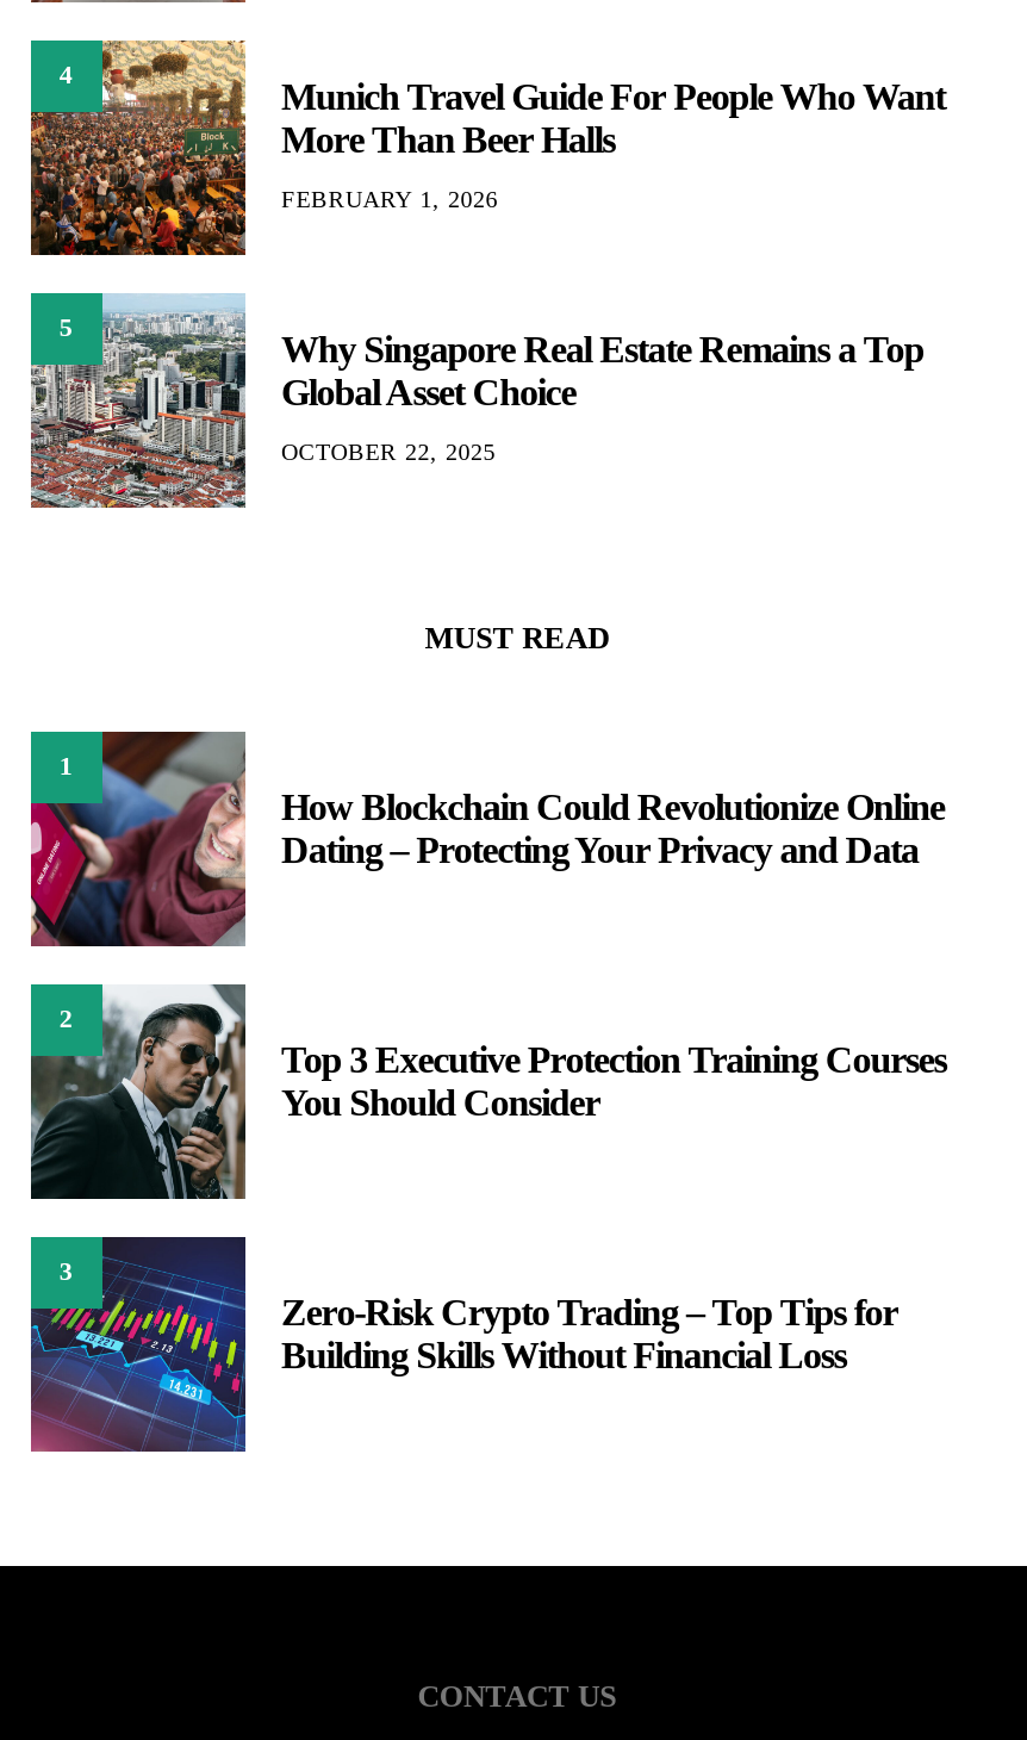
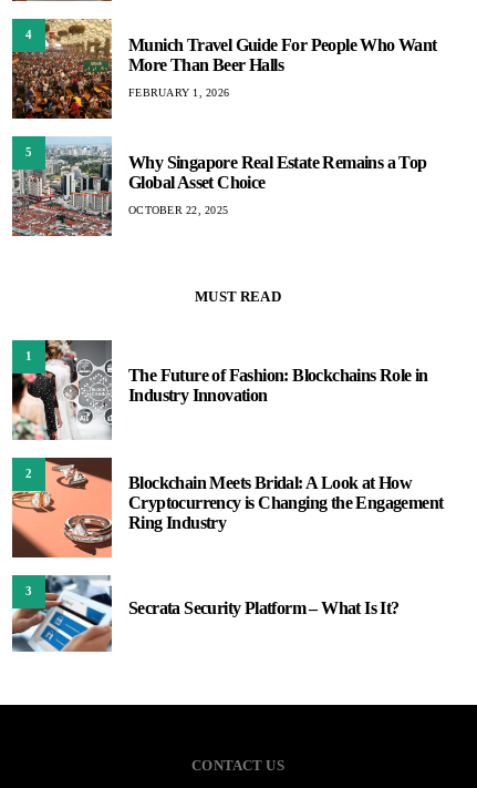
- [image]
- How Blockchain Could Revolutionize Online
- Dating – Protecting Your Privacy and Data
+ [image]
+ The Future of Fashion: Blockchains Role in
+ Industry Innovation

- [image]
- Top 3 Executive Protection Training Courses
- You Should Consider
+ [image]
+ Blockchain Meets Bridal: A Look at How
+ Cryptocurrency is Changing the Engagement
+ Ring Industry

- [image]
- Zero-Risk Crypto Trading – Top Tips for
- Building Skills Without Financial Loss
+ [image]
+ Secrata Security Platform – What Is It?
